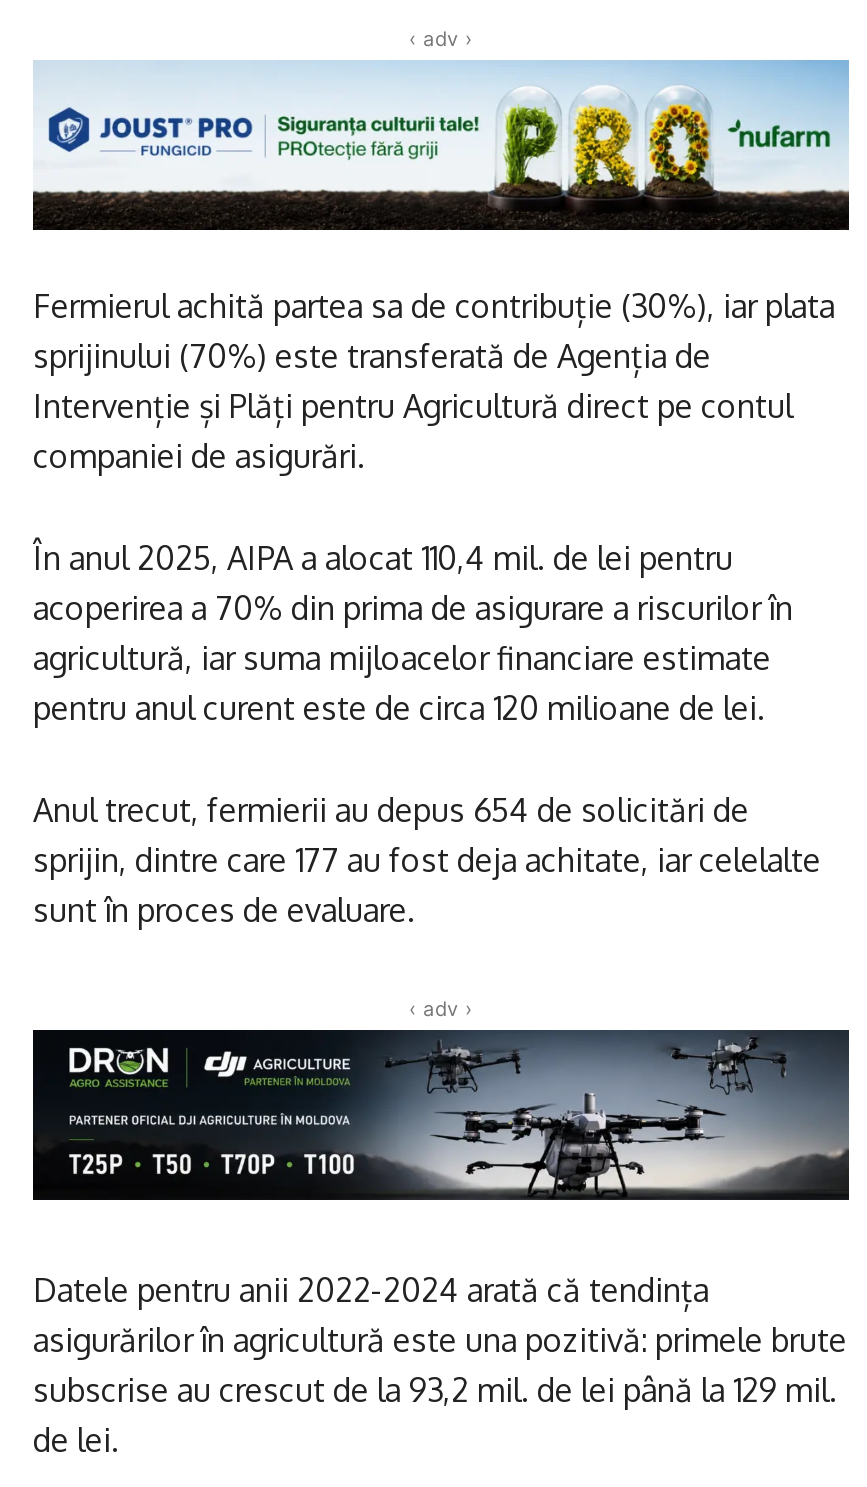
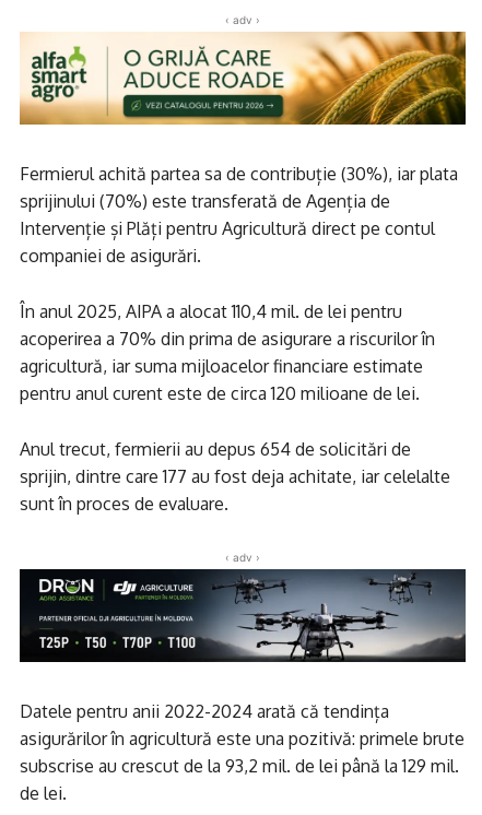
- [image]
+ [image]
